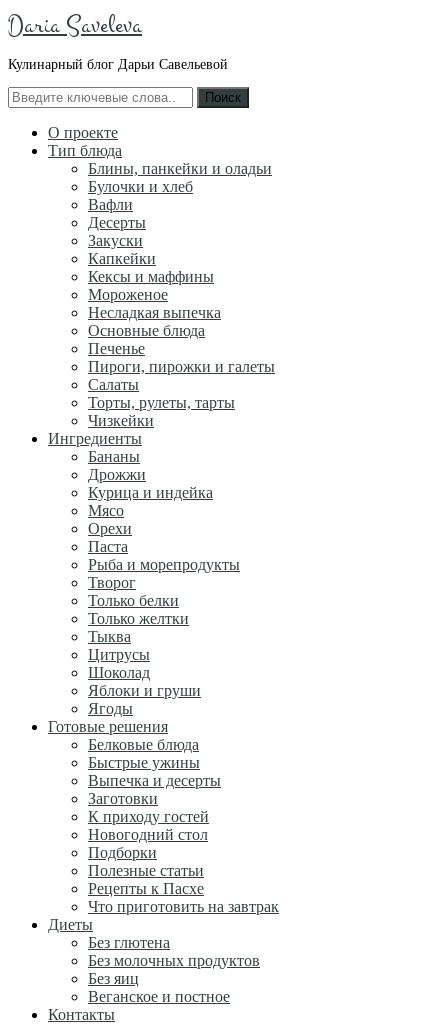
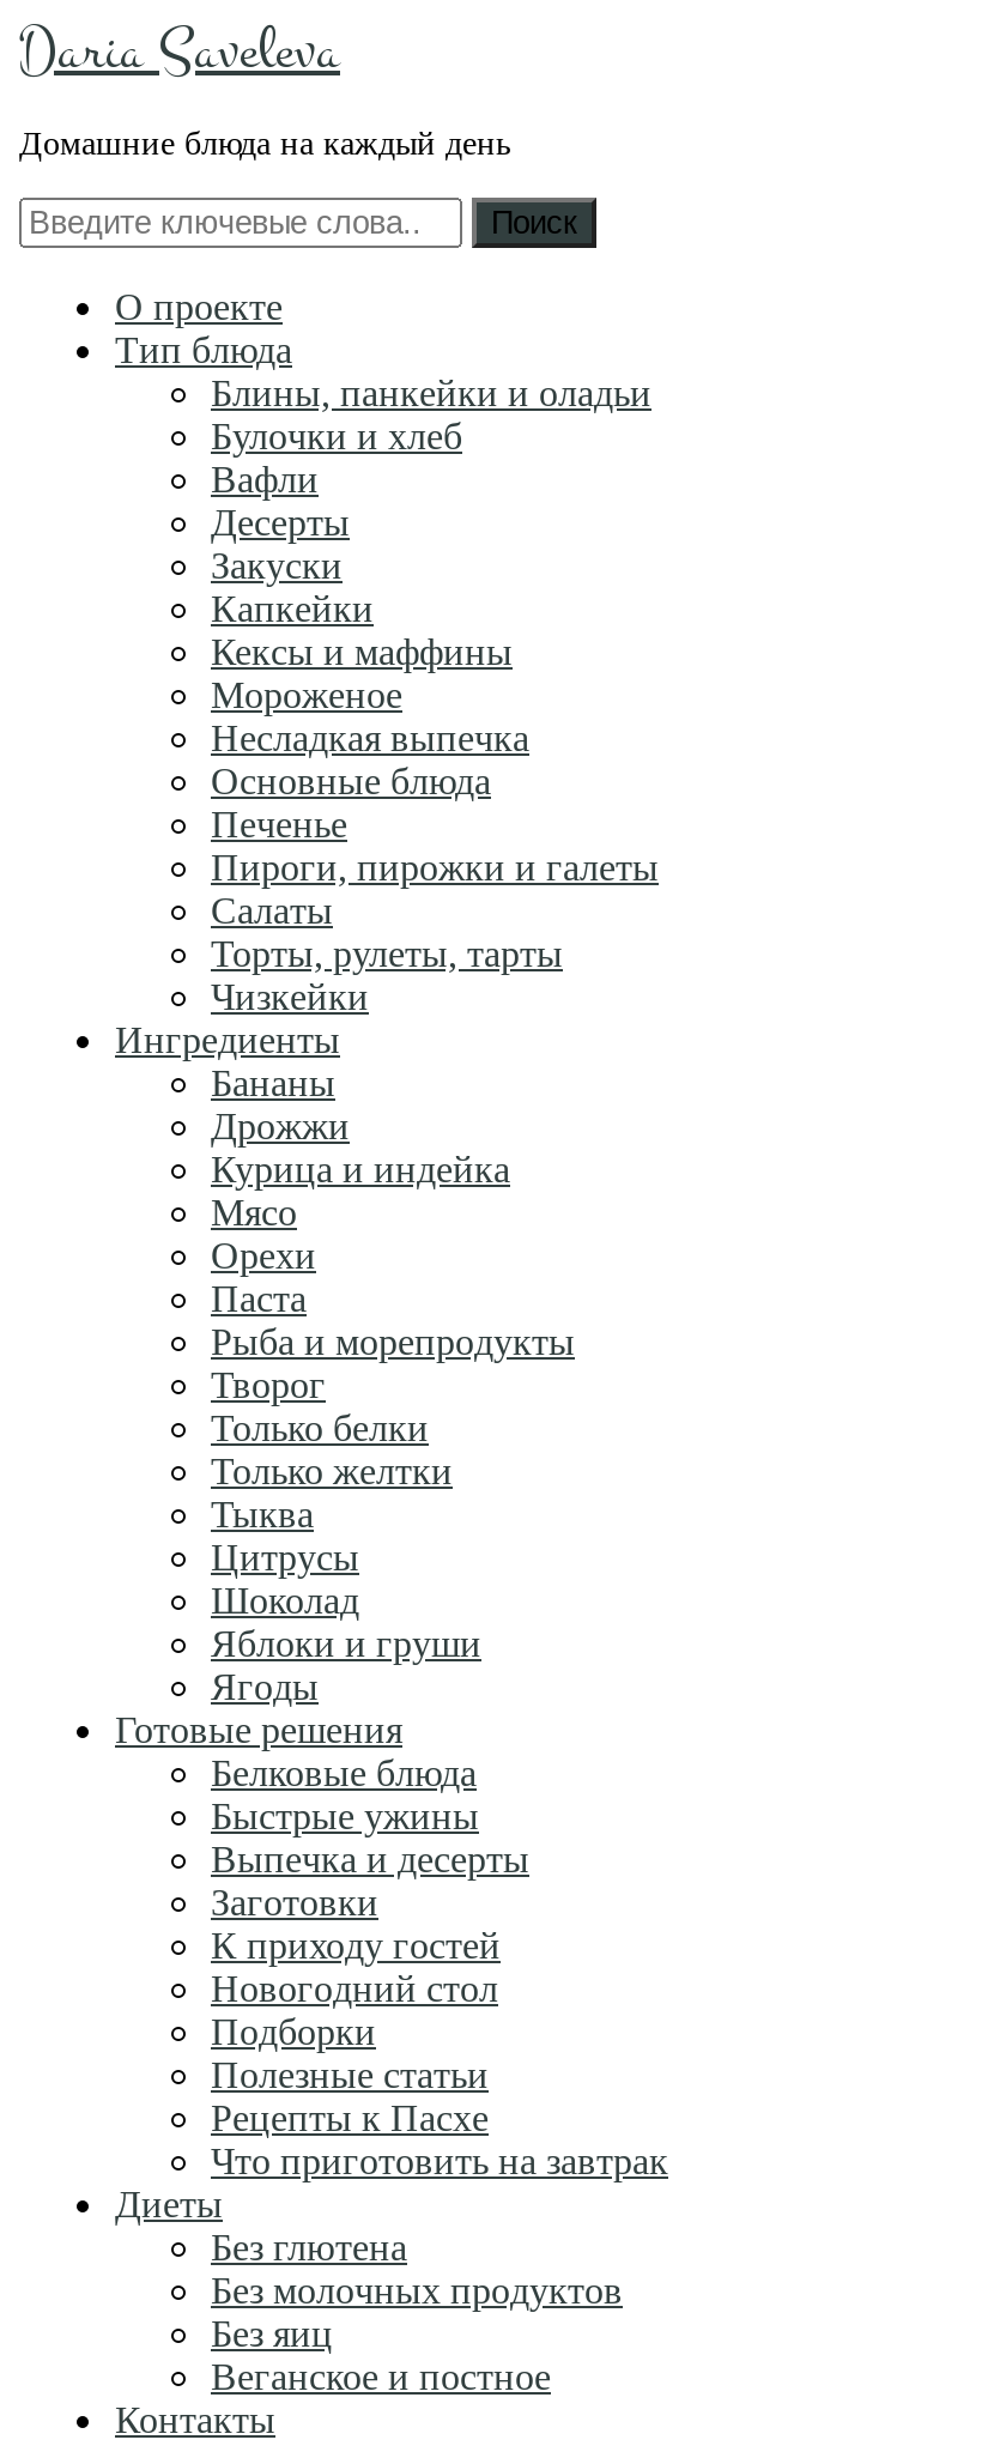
- Кулинарный блог Дарьи Савельевой
+ Домашние блюда на каждый день
